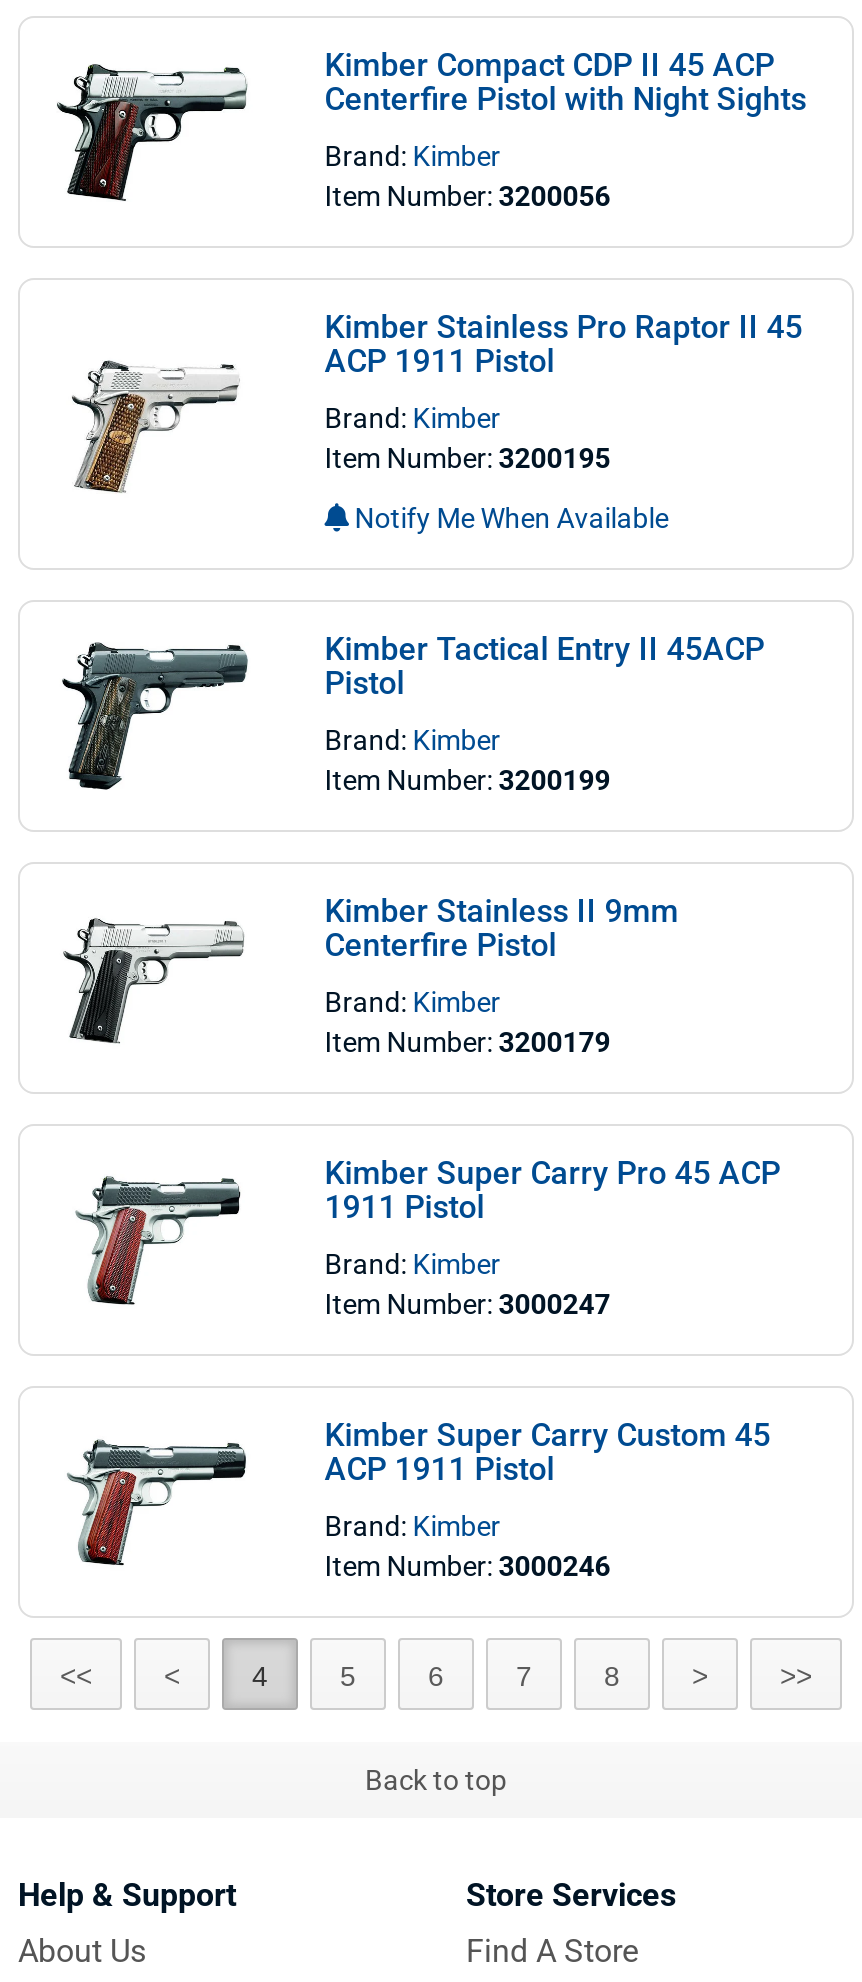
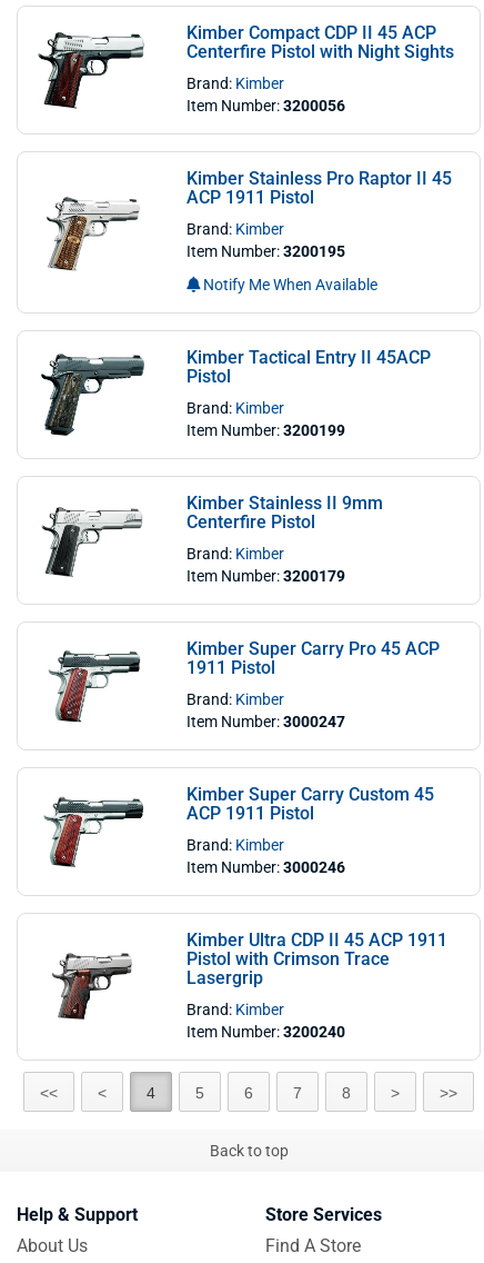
+ [image]

+ Kimber Ultra CDP II 45 ACP 1911
+ Pistol with Crimson Trace
+ Lasergrip
+ Brand: Kimber
+ Item Number: 3200240
